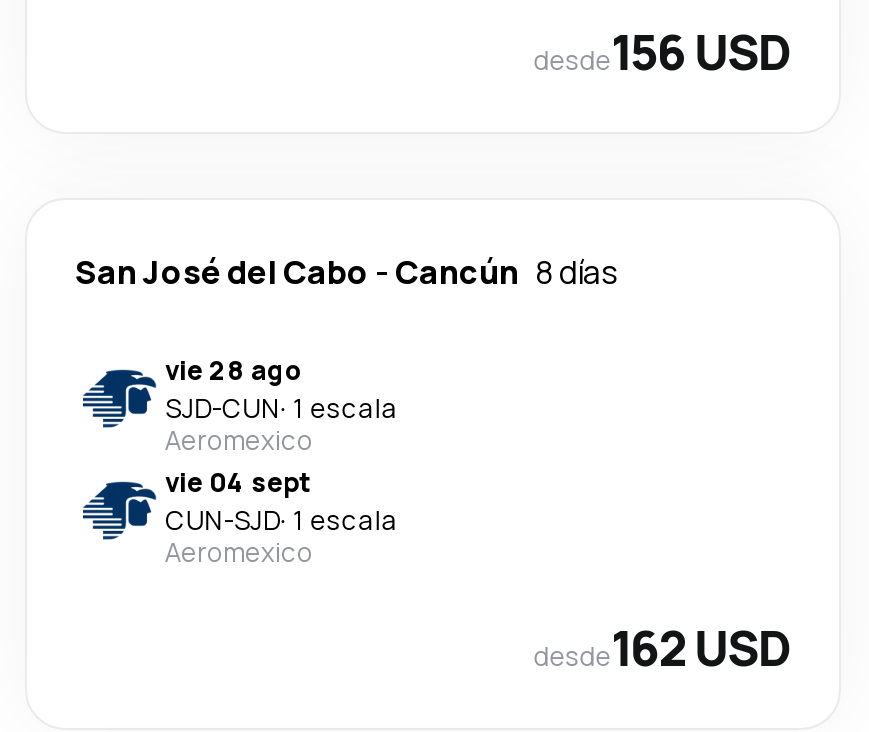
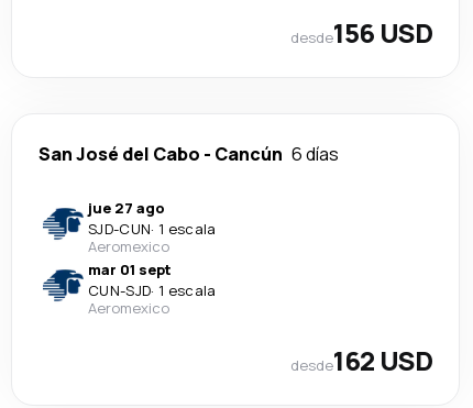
- San José del Cabo - Cancún 8 días
+ San José del Cabo - Cancún 6 días

- vie 28 ago
+ jue 27 ago

- vie 04 sept
+ mar 01 sept
